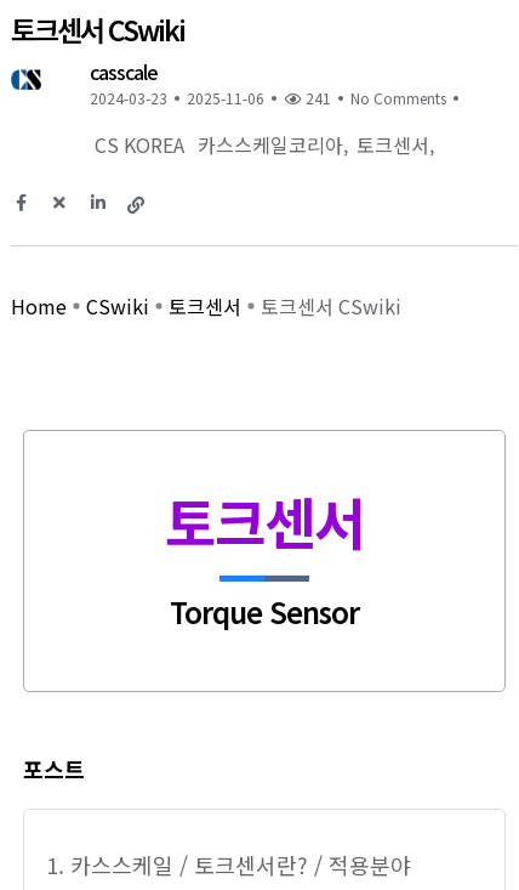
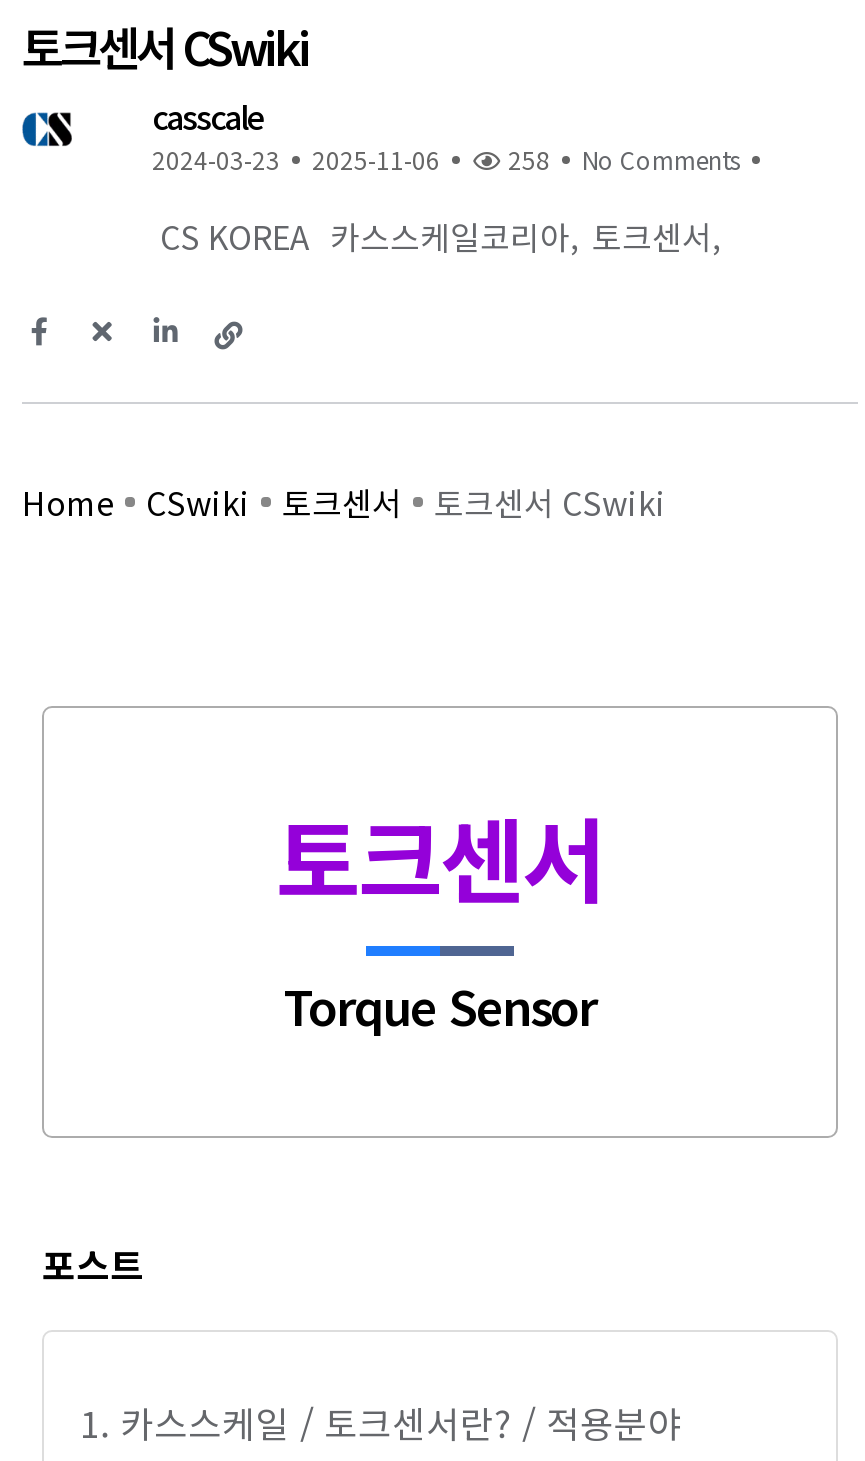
- 2024-03-23 2025-11-06 241 No Comments
+ 2024-03-23 2025-11-06 258 No Comments
